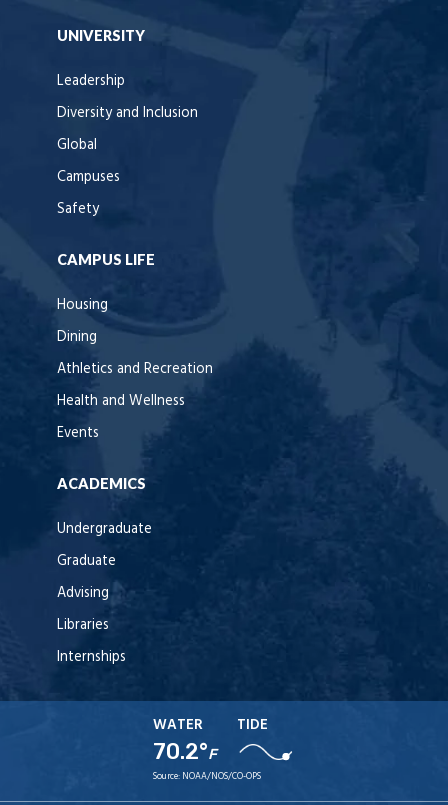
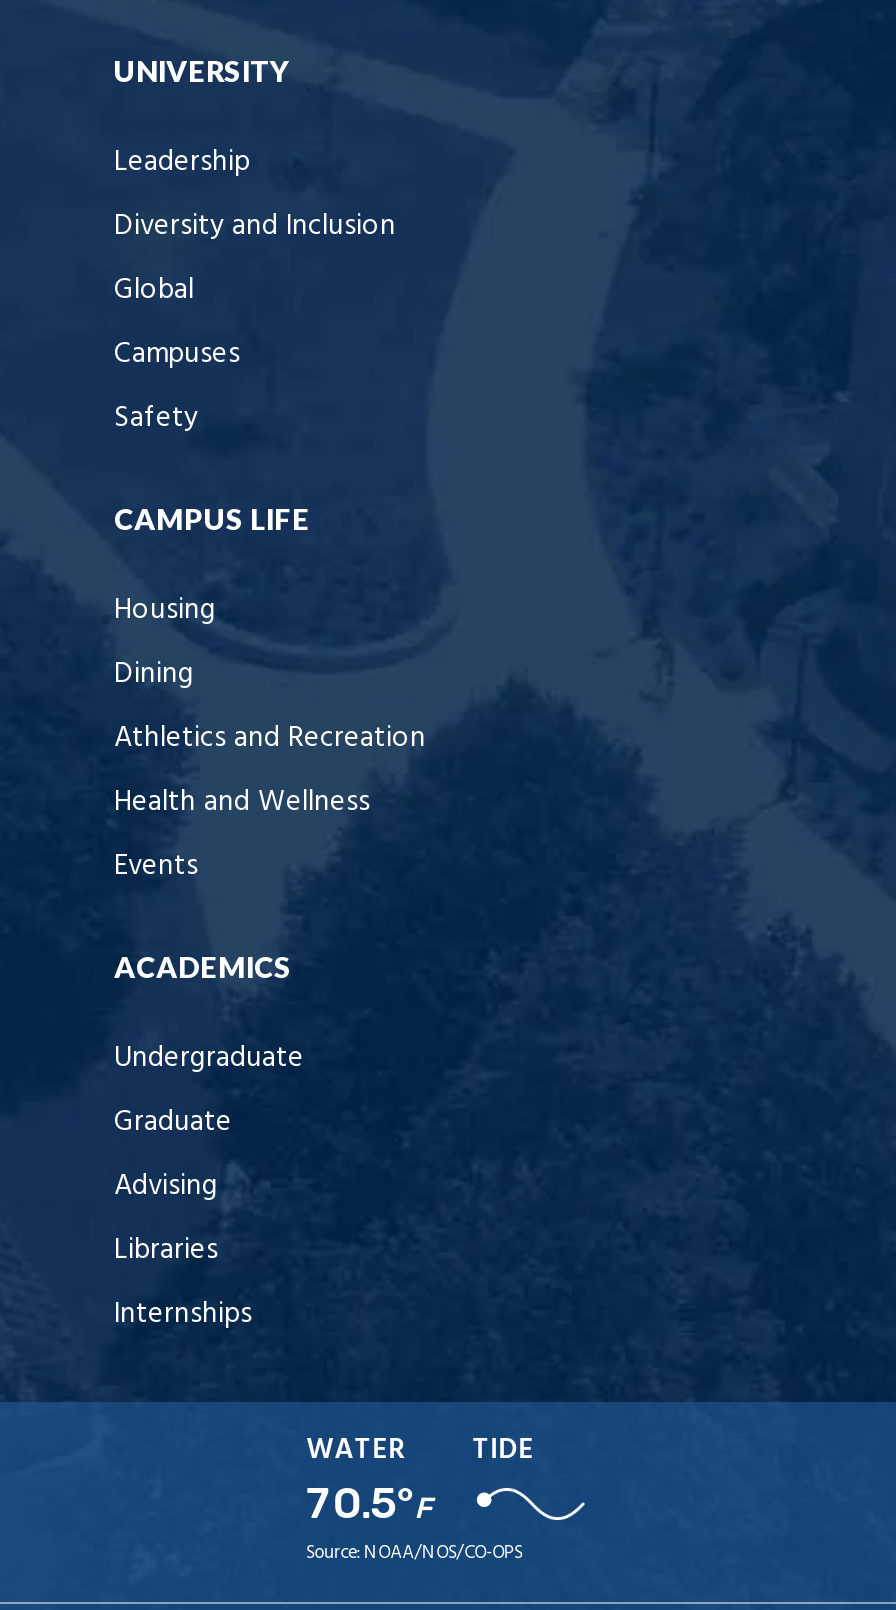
- 70.2°F
+ 70.5°F
